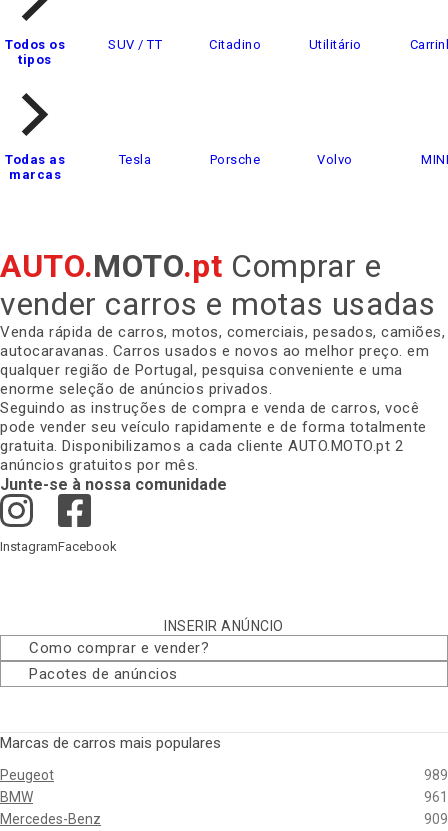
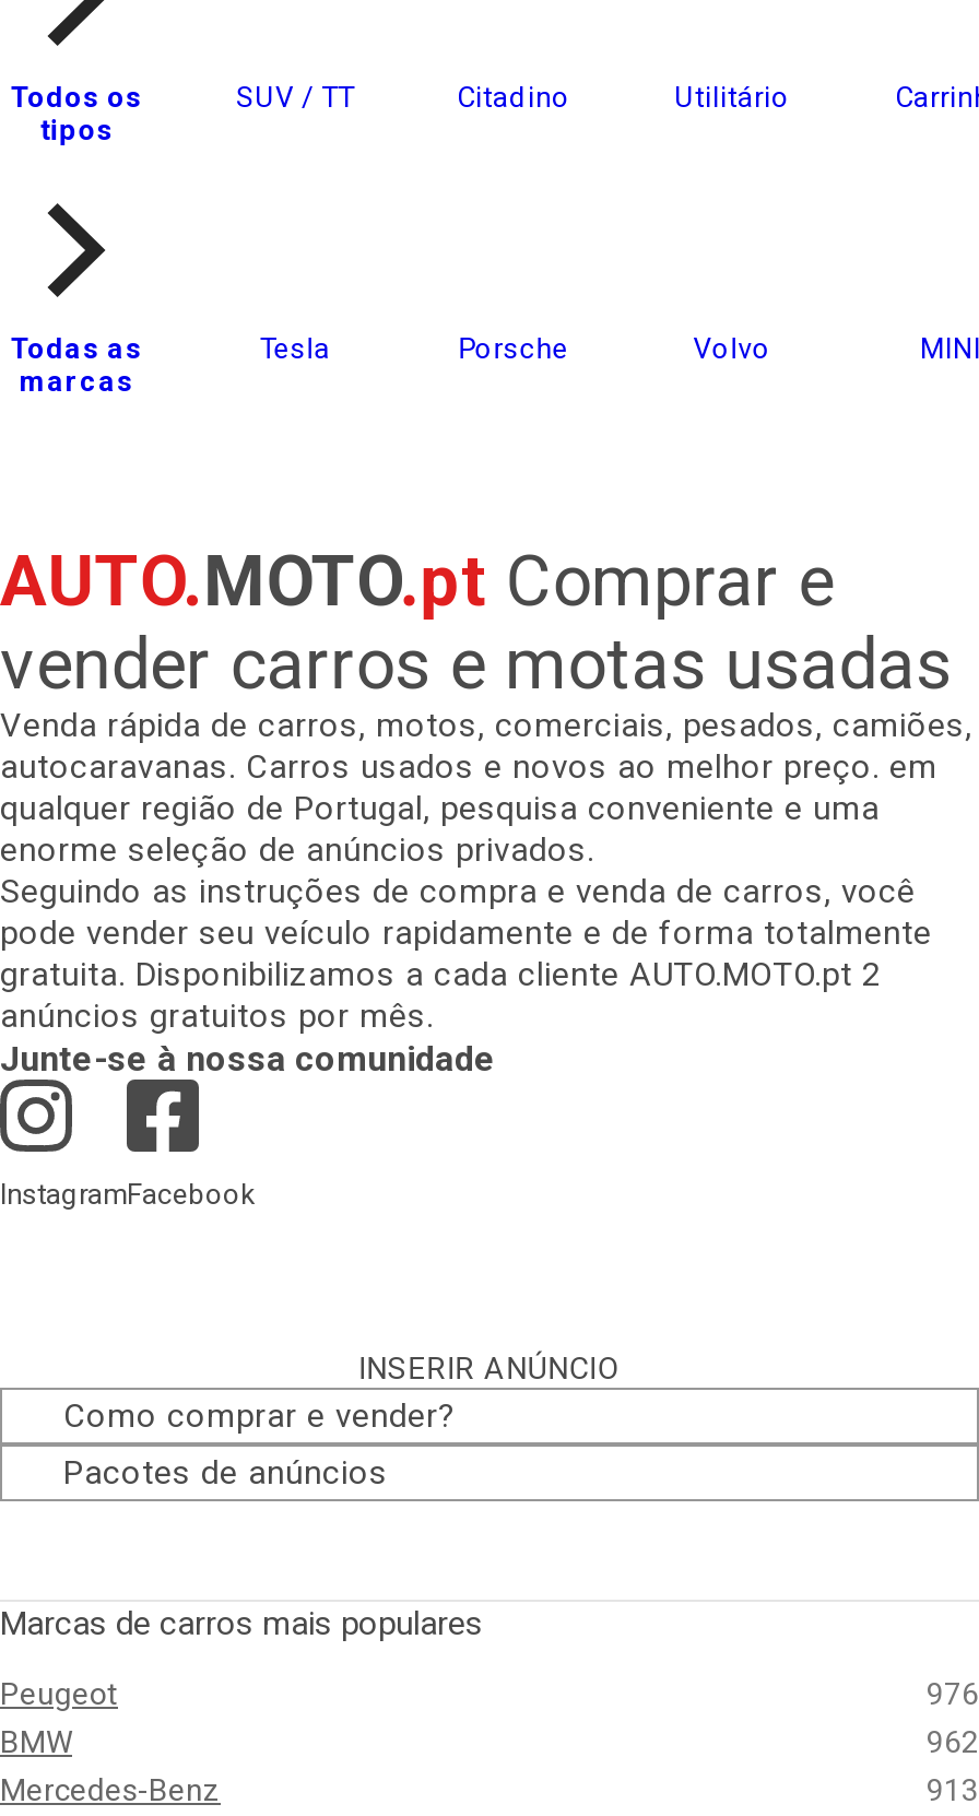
- 989
+ 976

- 961
+ 962

- 909
+ 913
